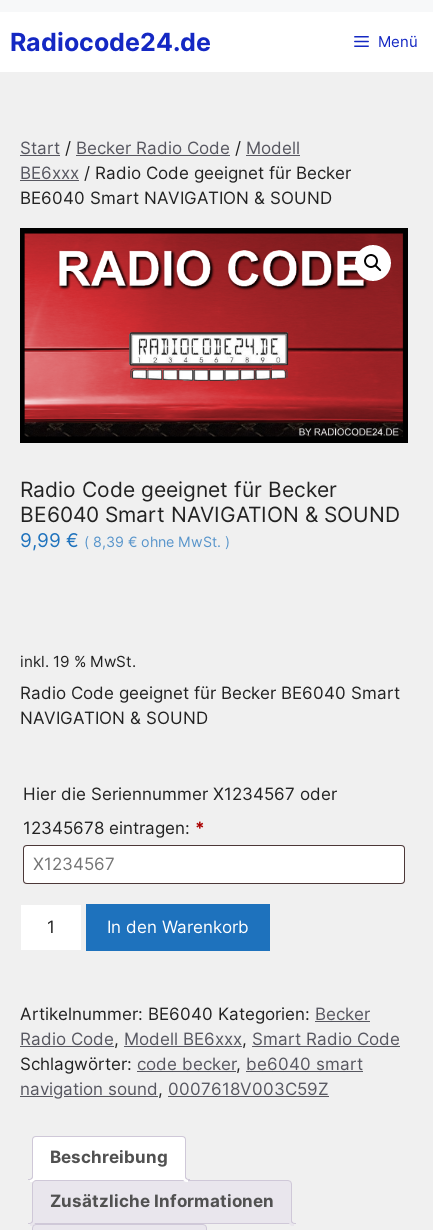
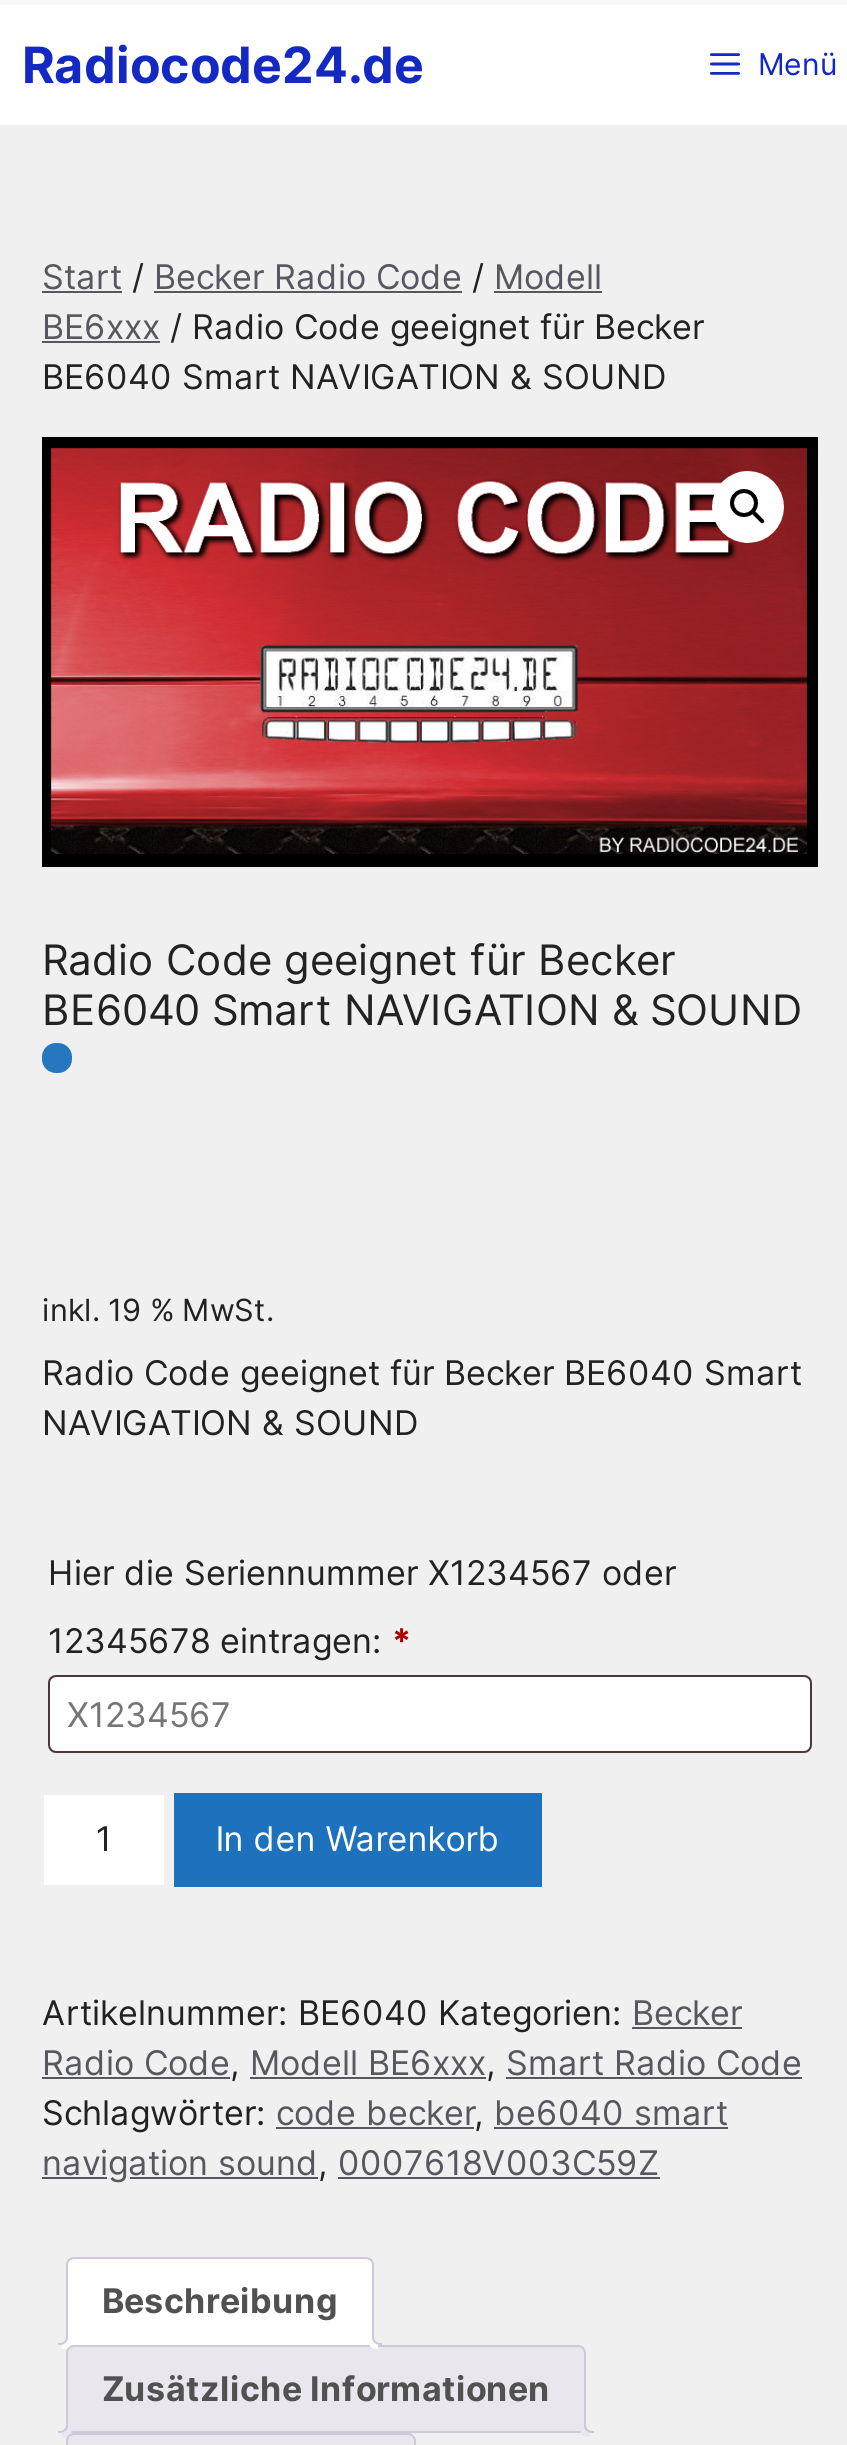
- 9,99 € (8,39 €ohne MwSt. )
